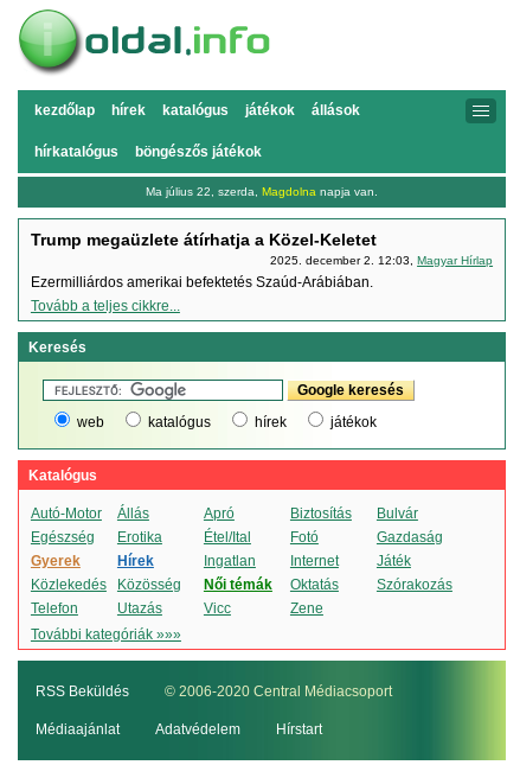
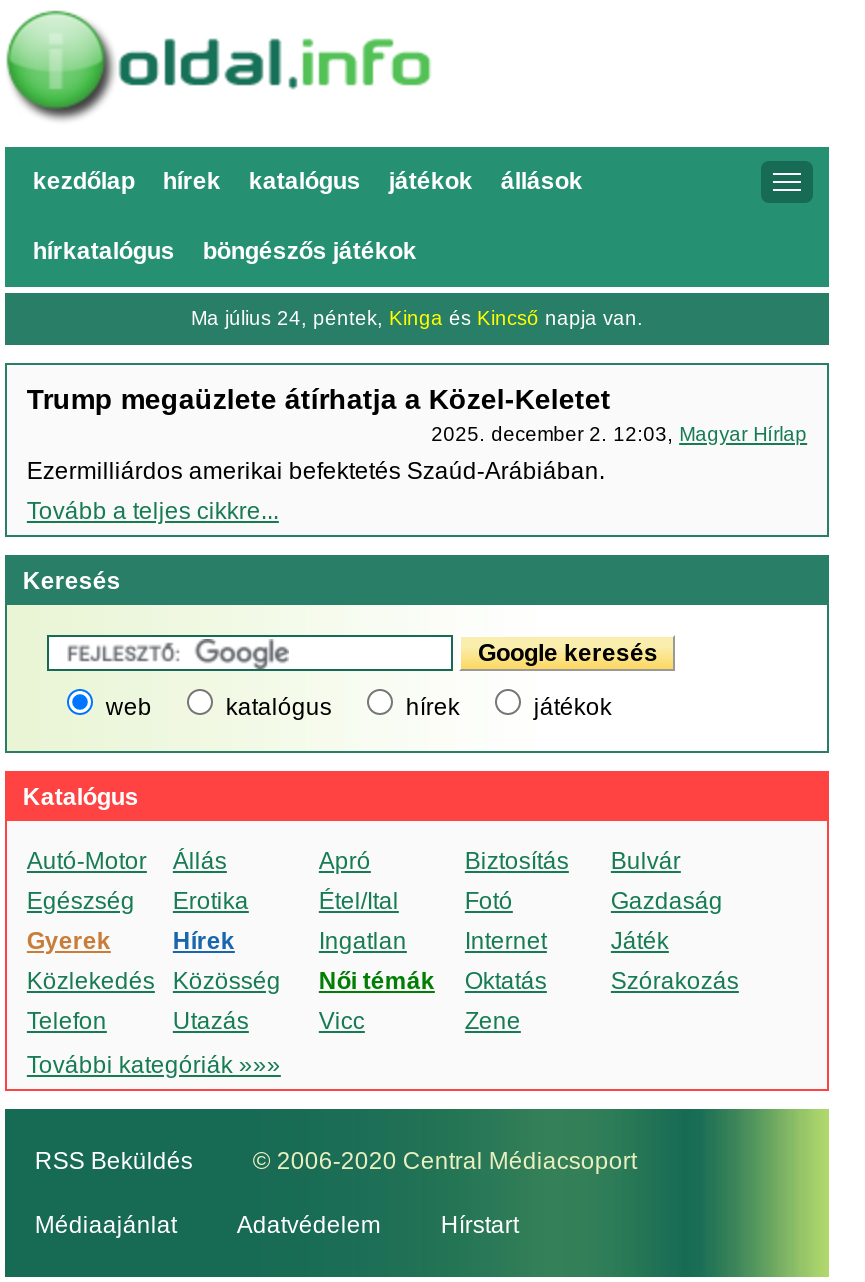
- Ma július 22, szerda, Magdolna napja van.
+ Ma július 24, péntek, Kinga és Kincső napja van.
